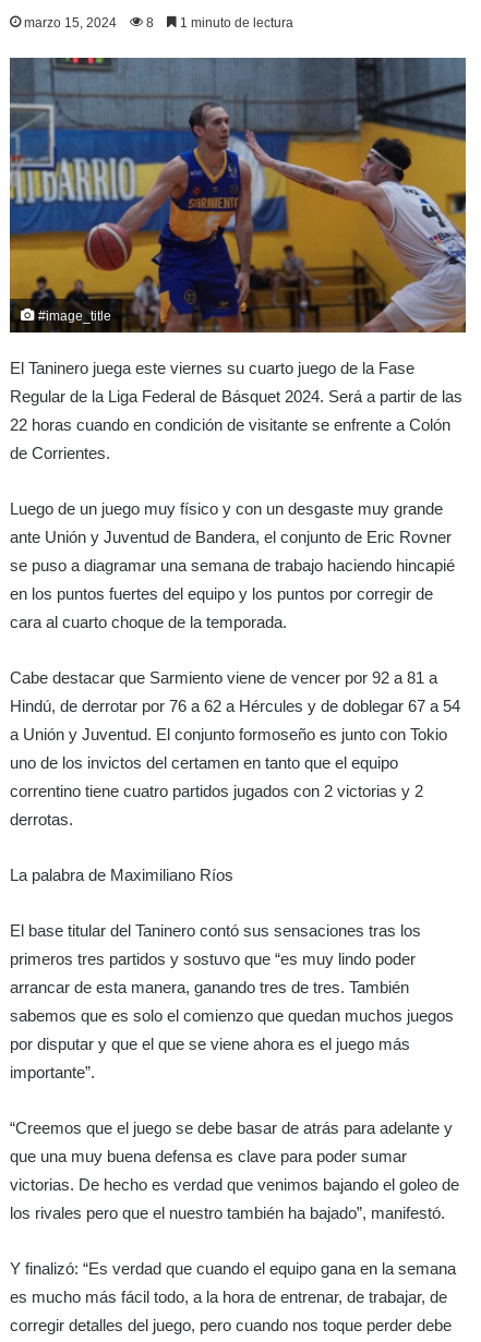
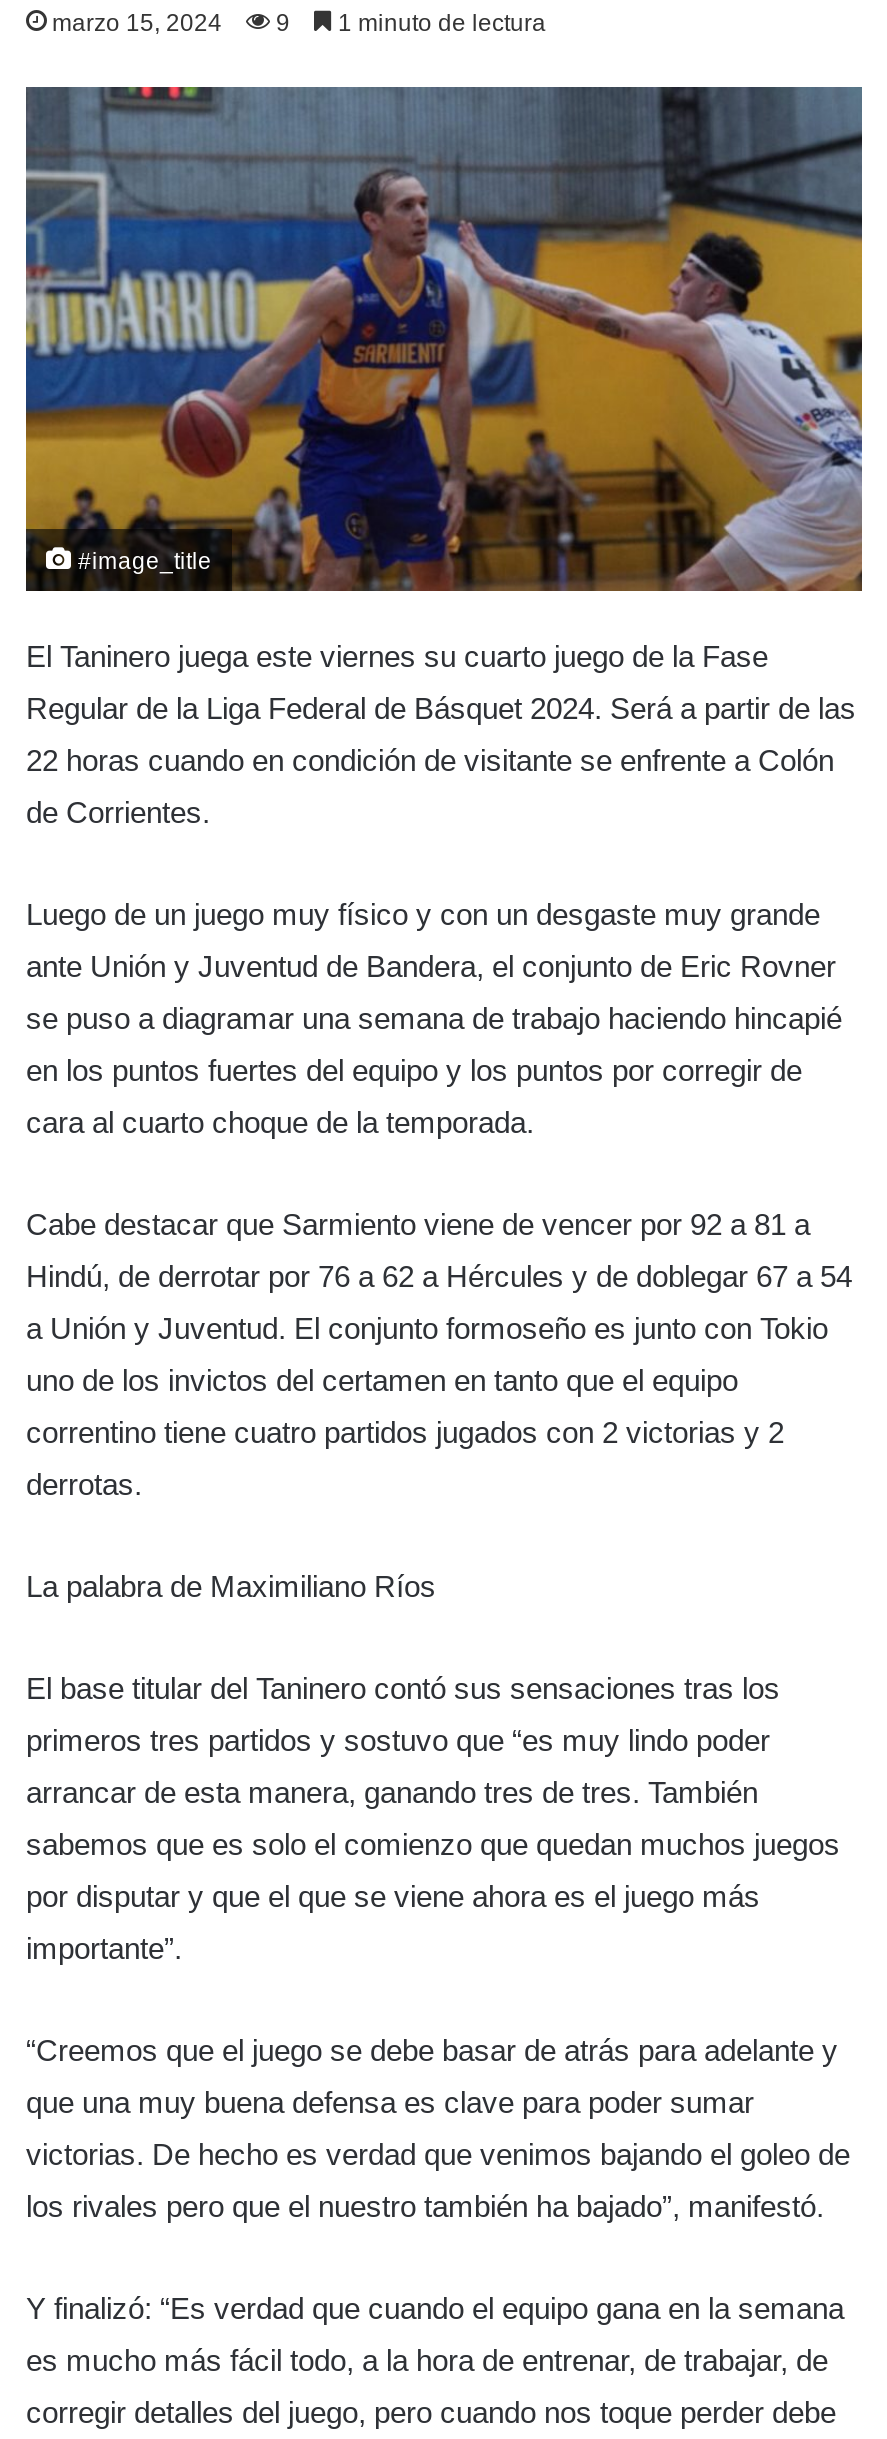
- marzo 15, 2024 8 1 minuto de lectura
+ marzo 15, 2024 9 1 minuto de lectura
